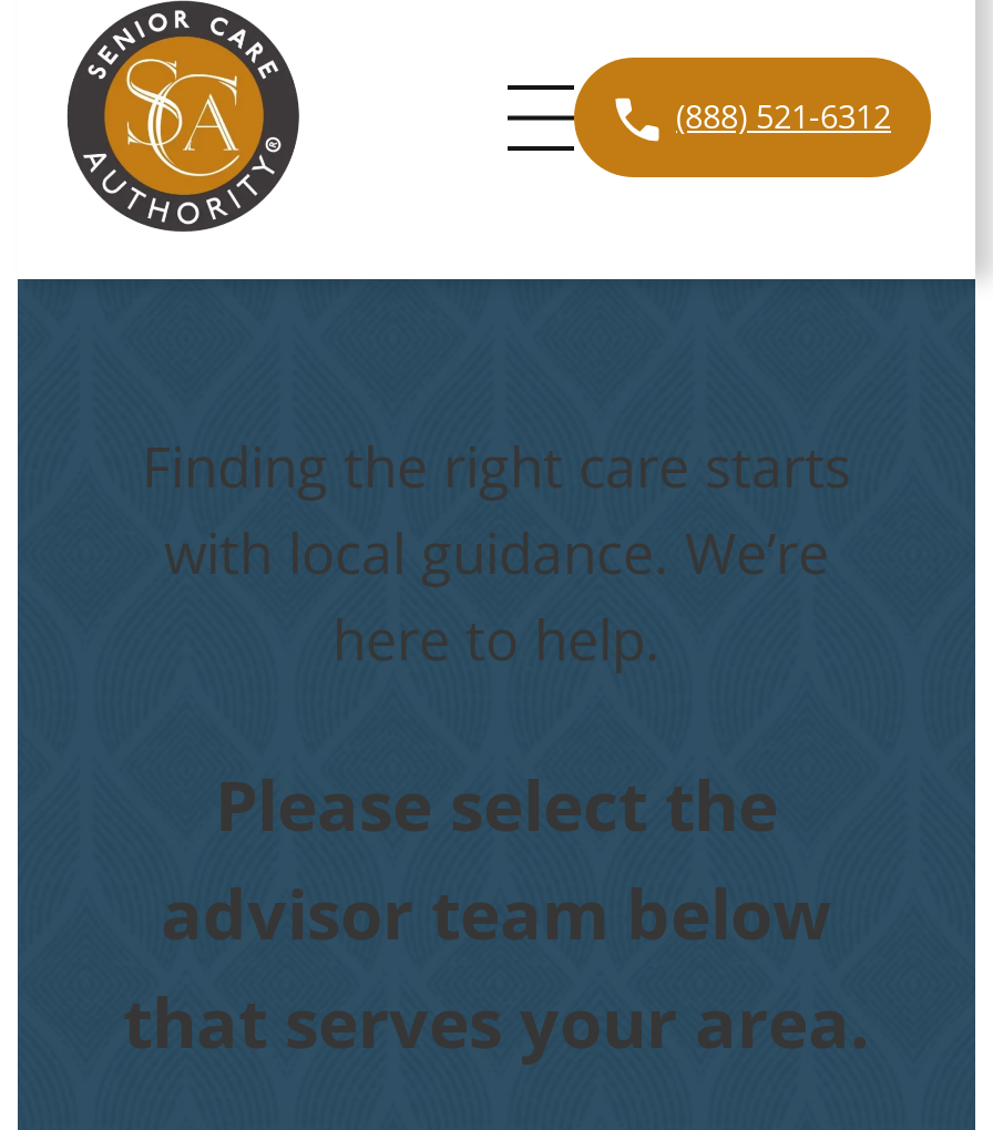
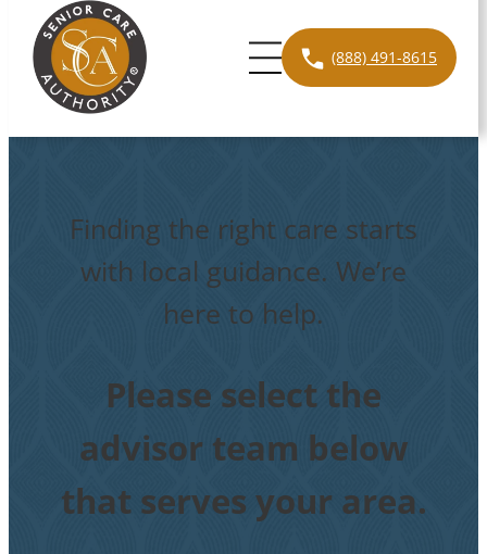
- (888) 521-6312
+ (888) 491-8615
